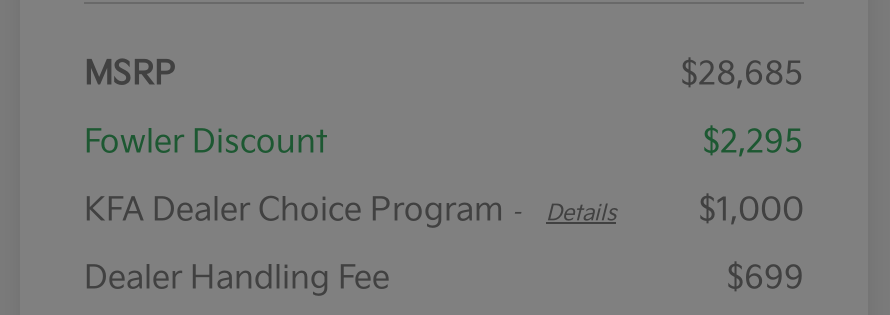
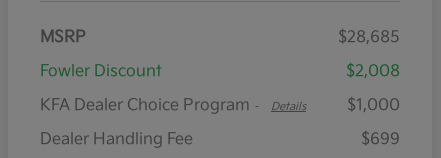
- $2,295
+ $2,008
